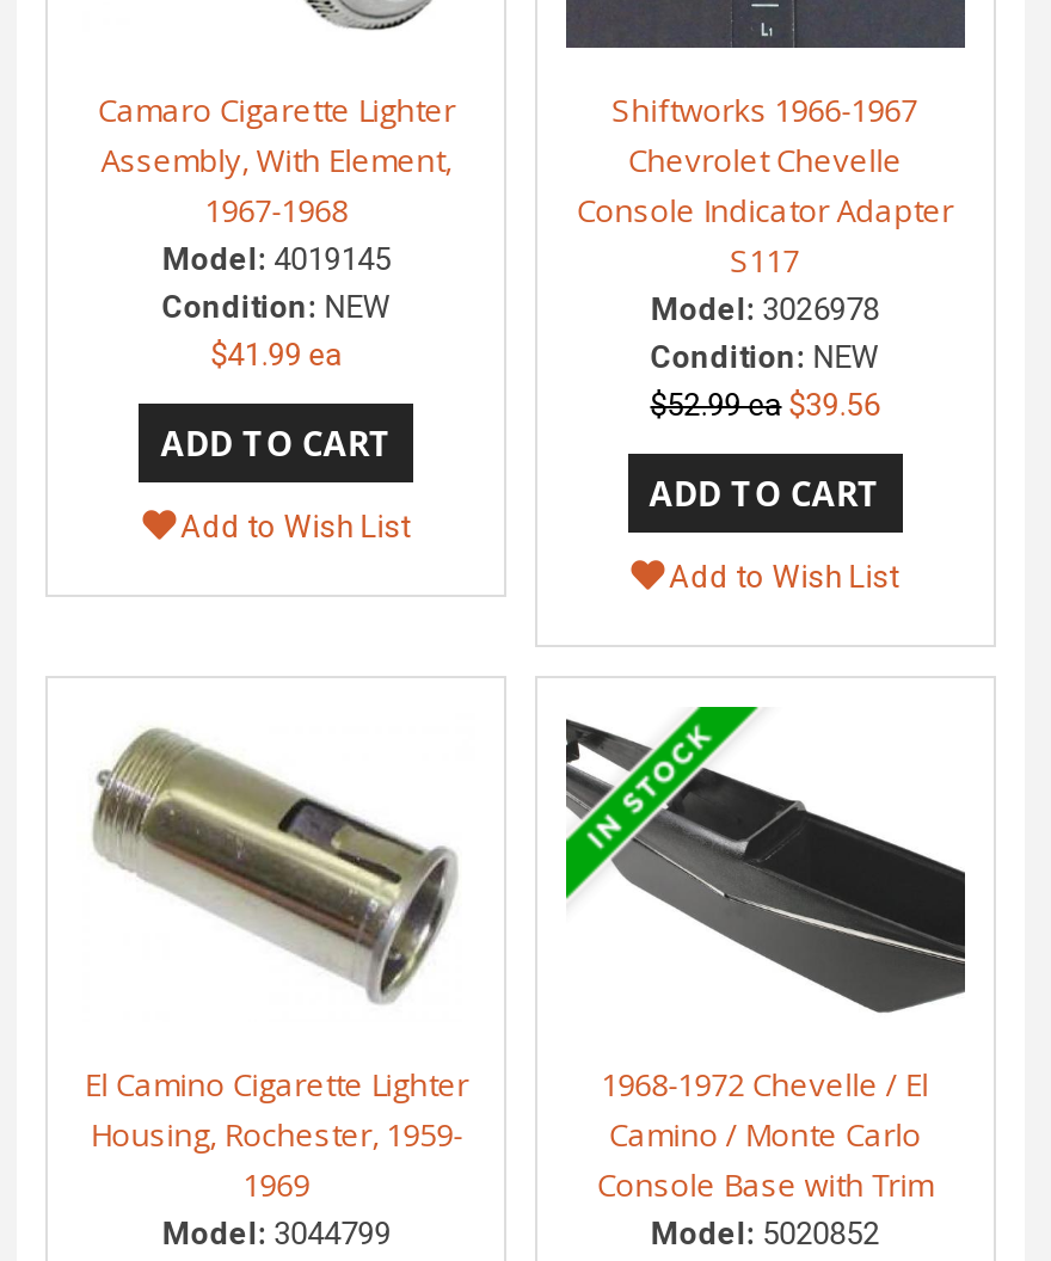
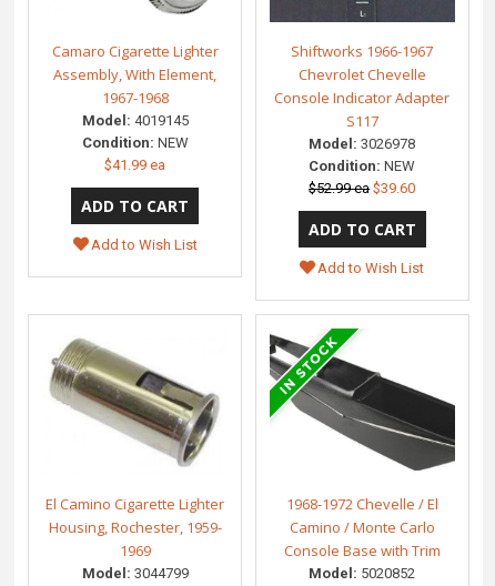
- $52.99 ea $39.56
+ $52.99 ea $39.60
